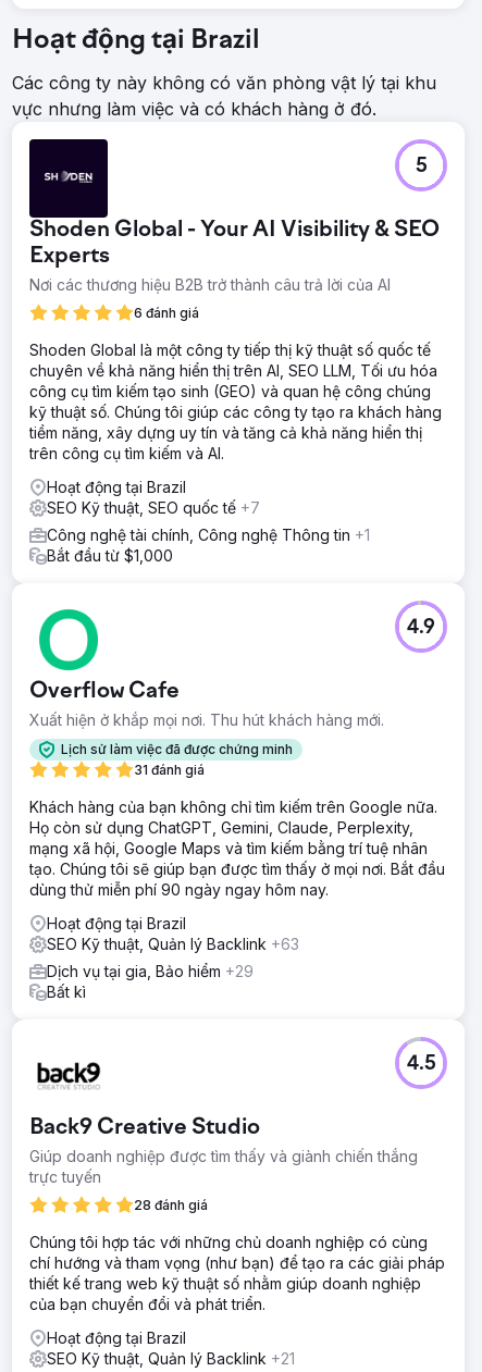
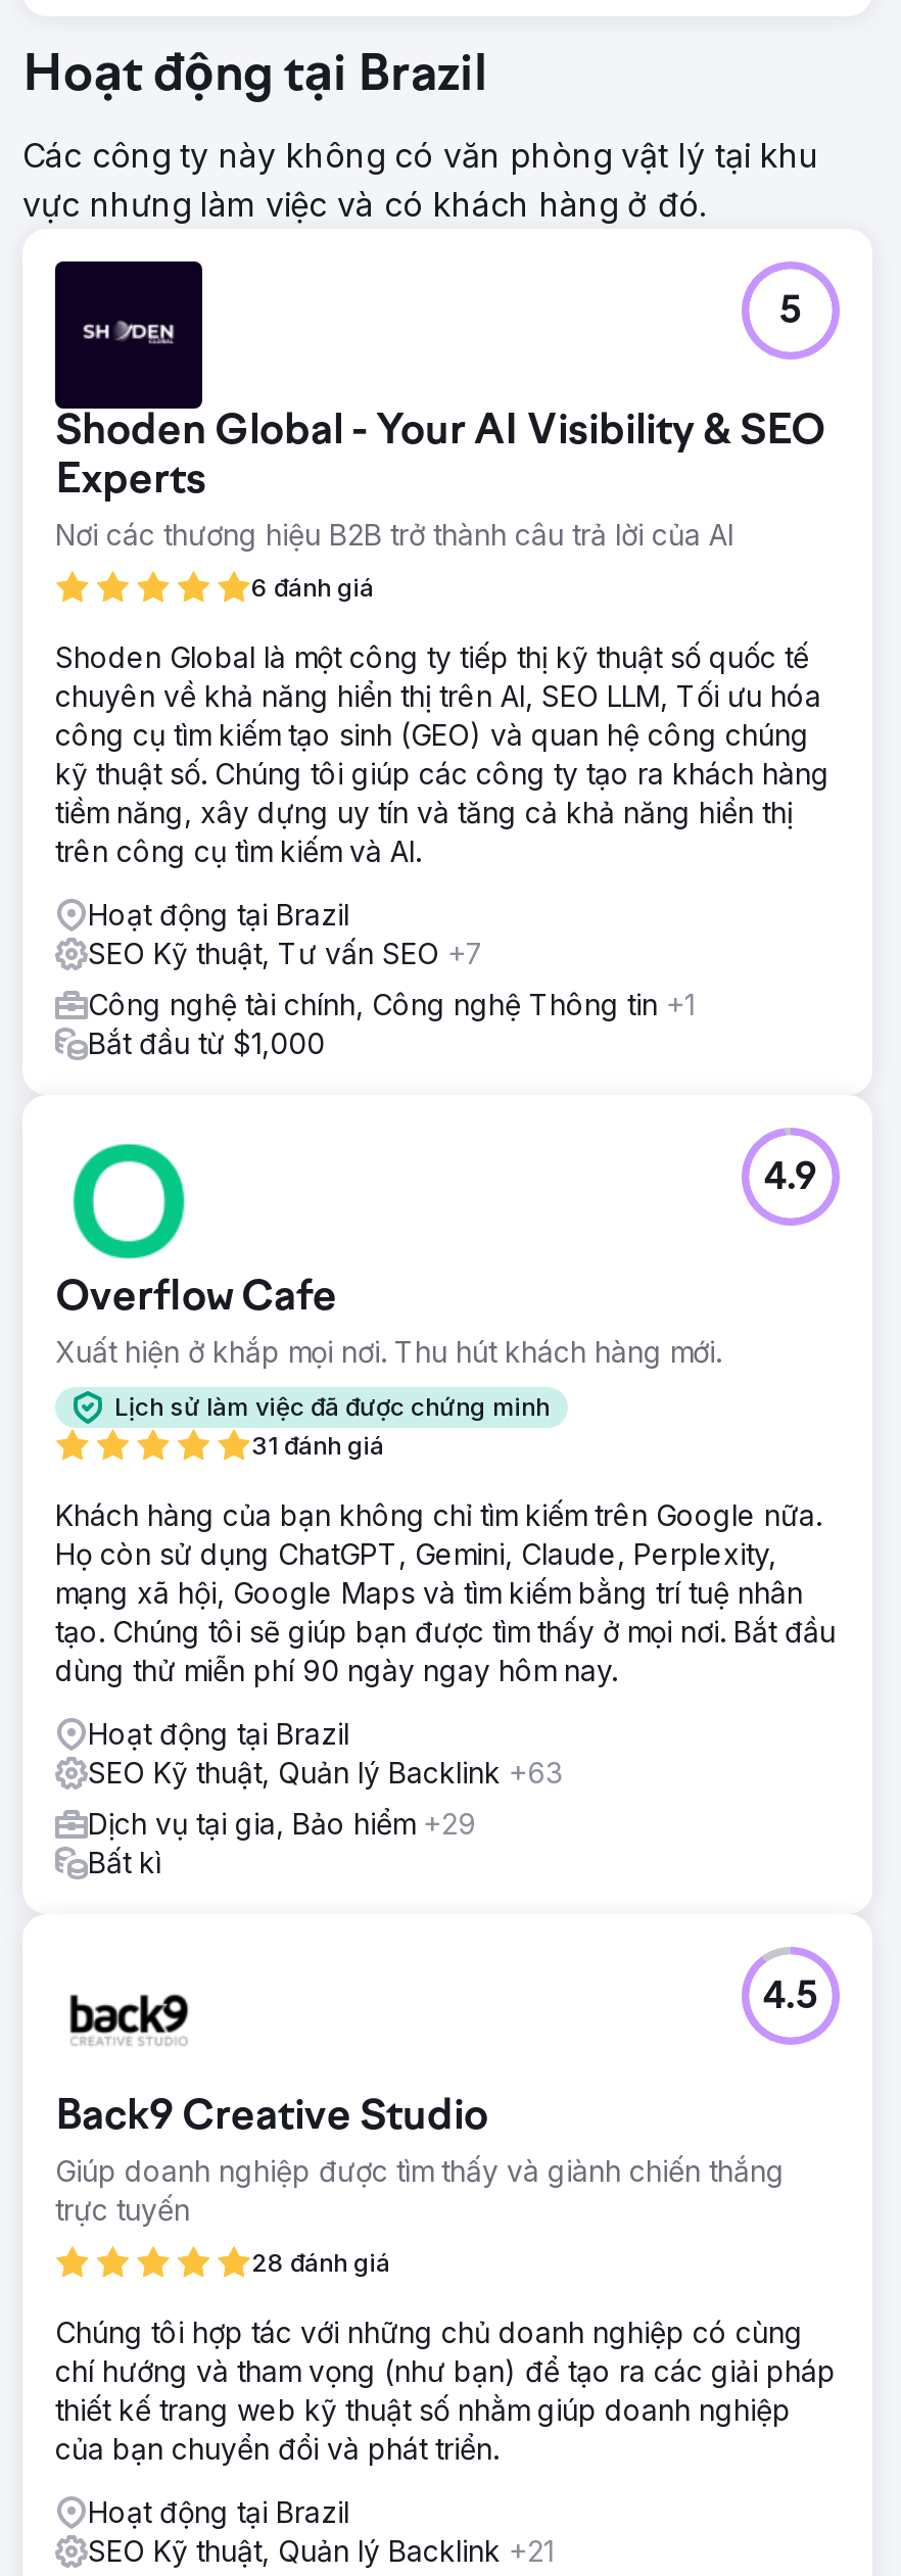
- SEO Kỹ thuật, SEO quốc tế +7
+ SEO Kỹ thuật, Tư vấn SEO +7
